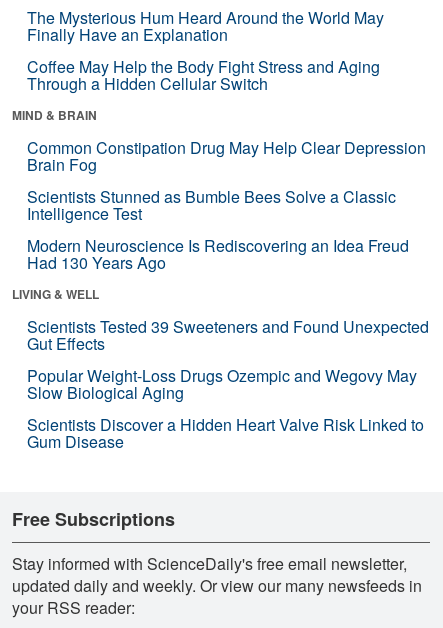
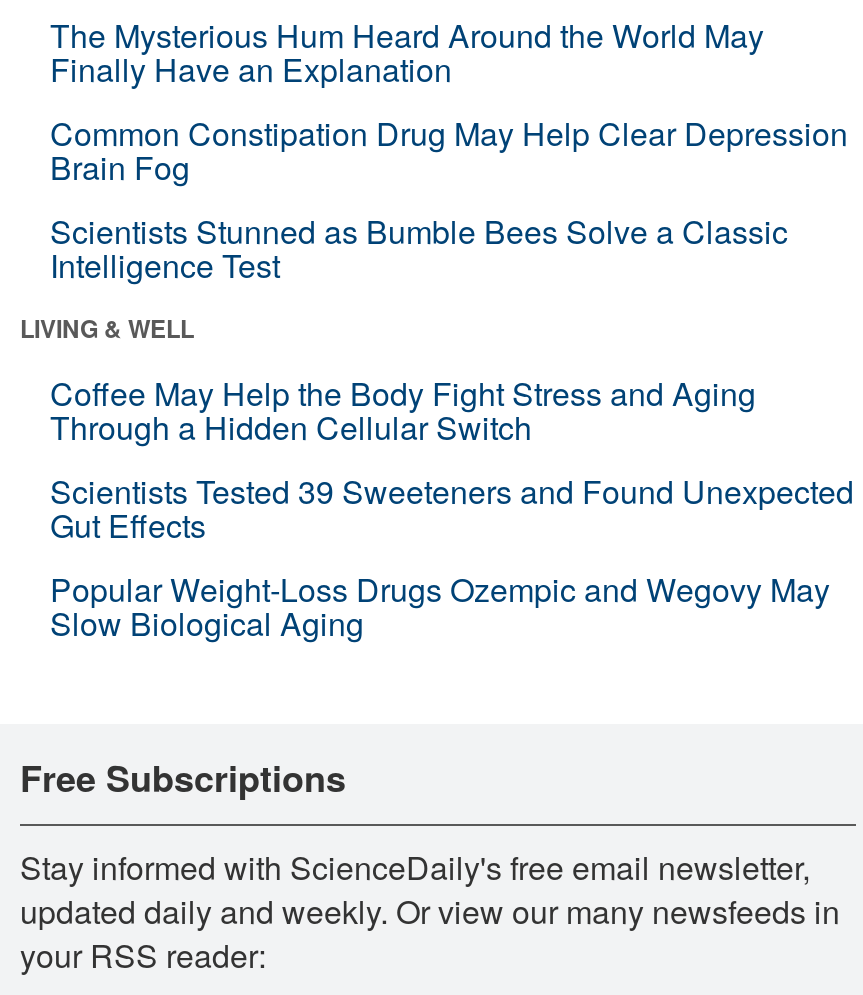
moved down: Coffee May Help the Body Fight Stress and Aging | Through a Hidden Cellular Switch

- MIND & BRAIN

- Modern Neuroscience Is Rediscovering an Idea Freud
- Had 130 Years Ago

- Scientists Discover a Hidden Heart Valve Risk Linked to
- Gum Disease
